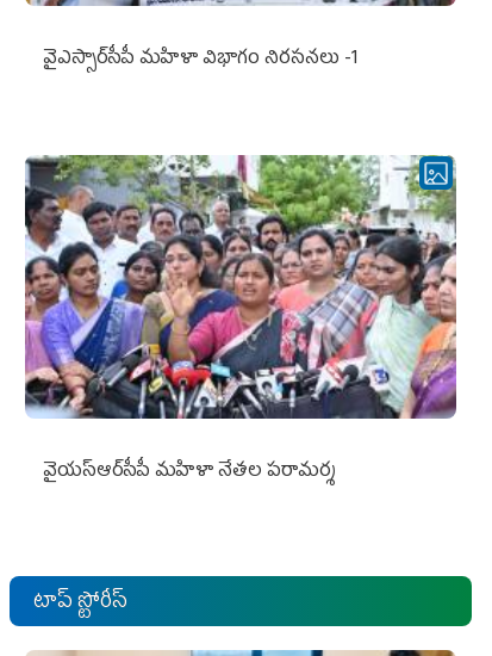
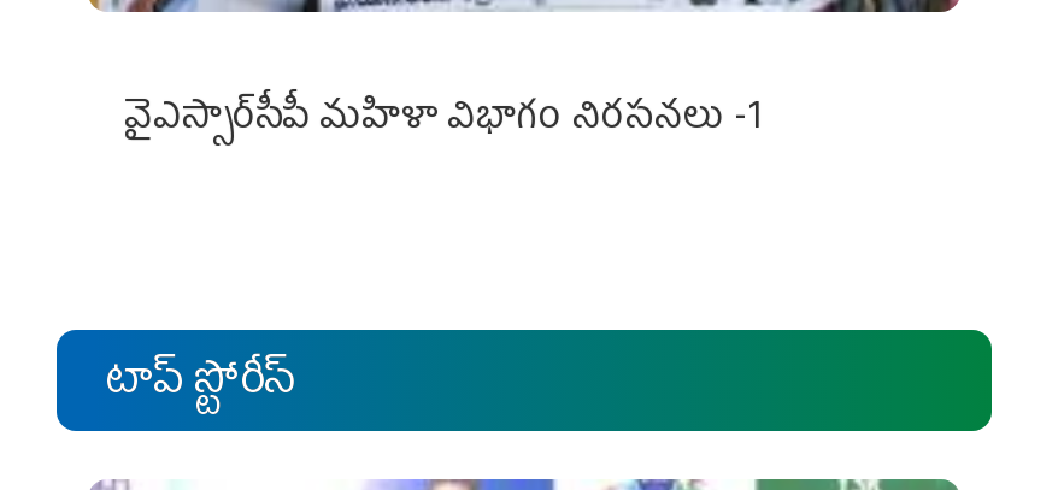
- [image]
- వైయ‌స్ఆర్‌సీపీ మ‌హిళా నేత‌ల ప‌రామ‌ర్శ‌
